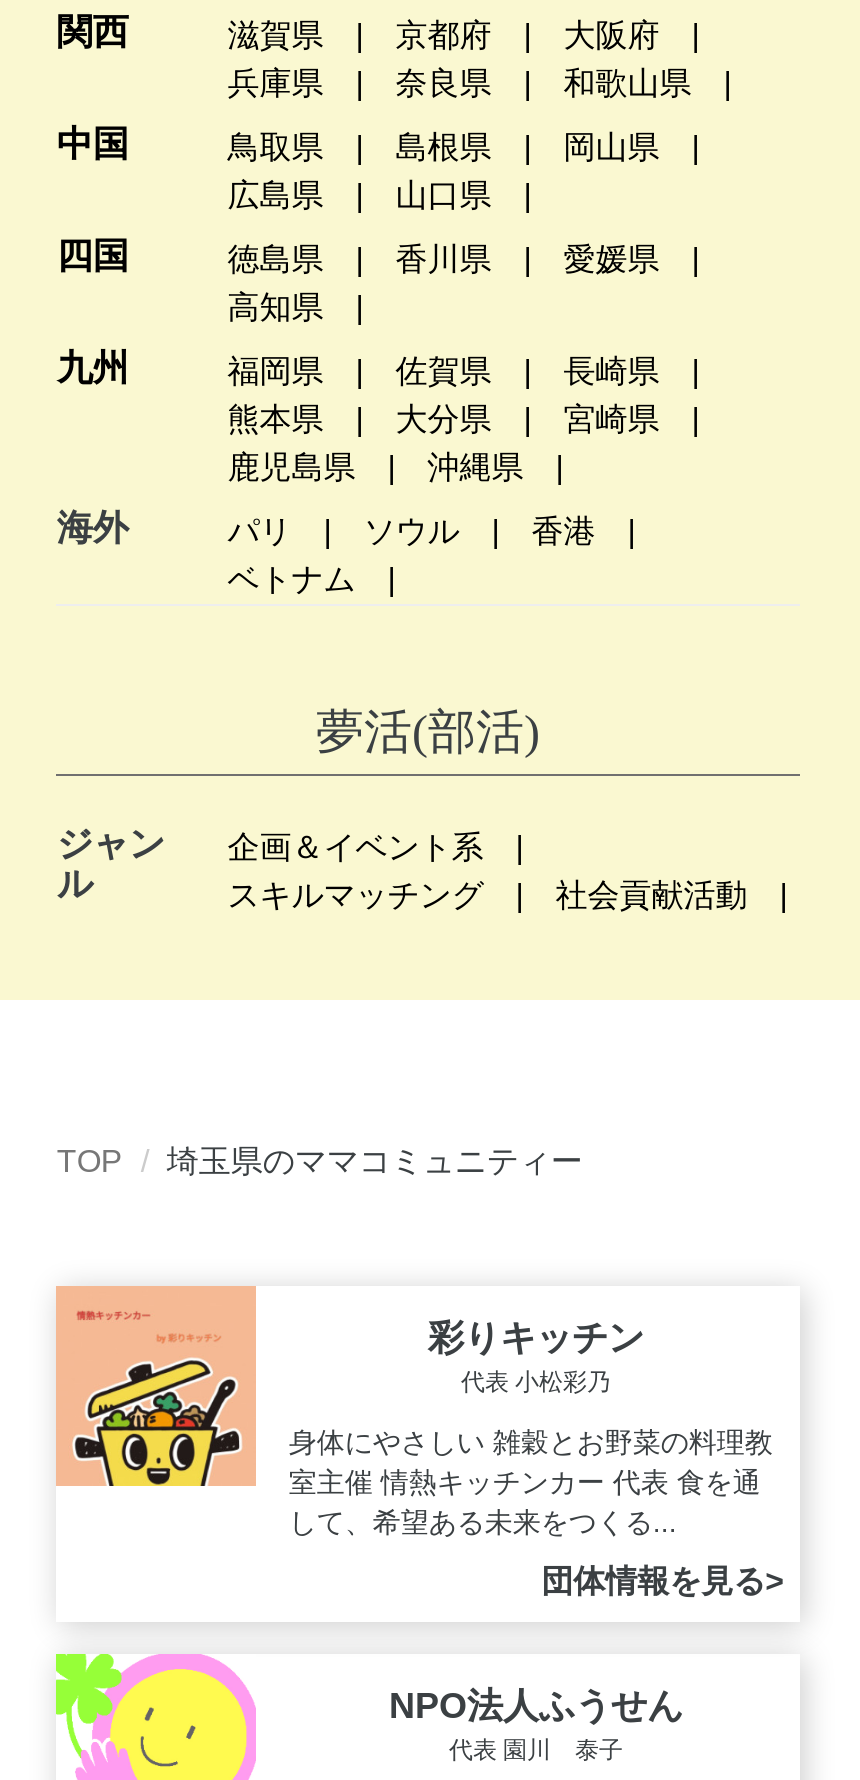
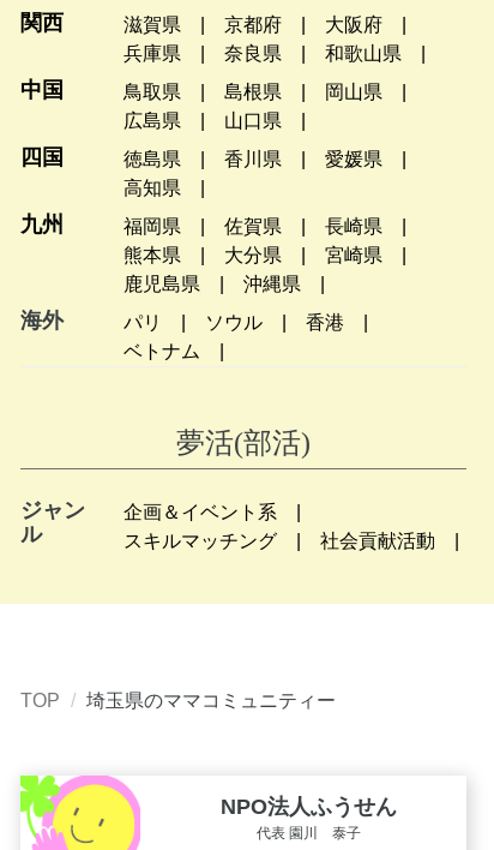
- [image]
- 彩りキッチン
- 代表 小松彩乃
- 身体にやさしい 雑穀とお野菜の料理教
- 室主催 情熱キッチンカー 代表 食を通
- して、希望ある未来をつくる...
- 団体情報を見る>
